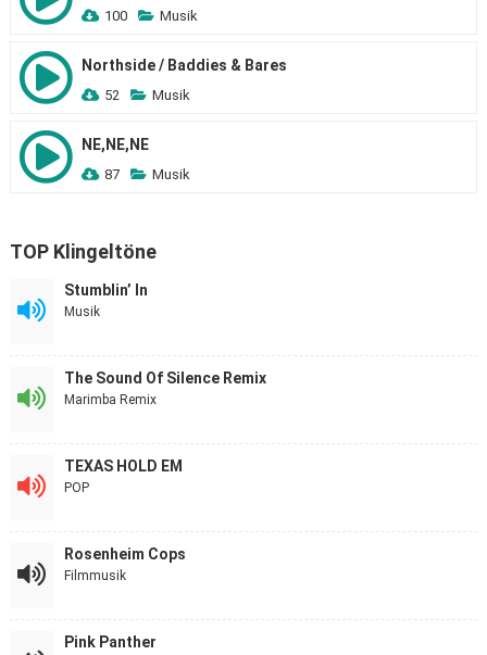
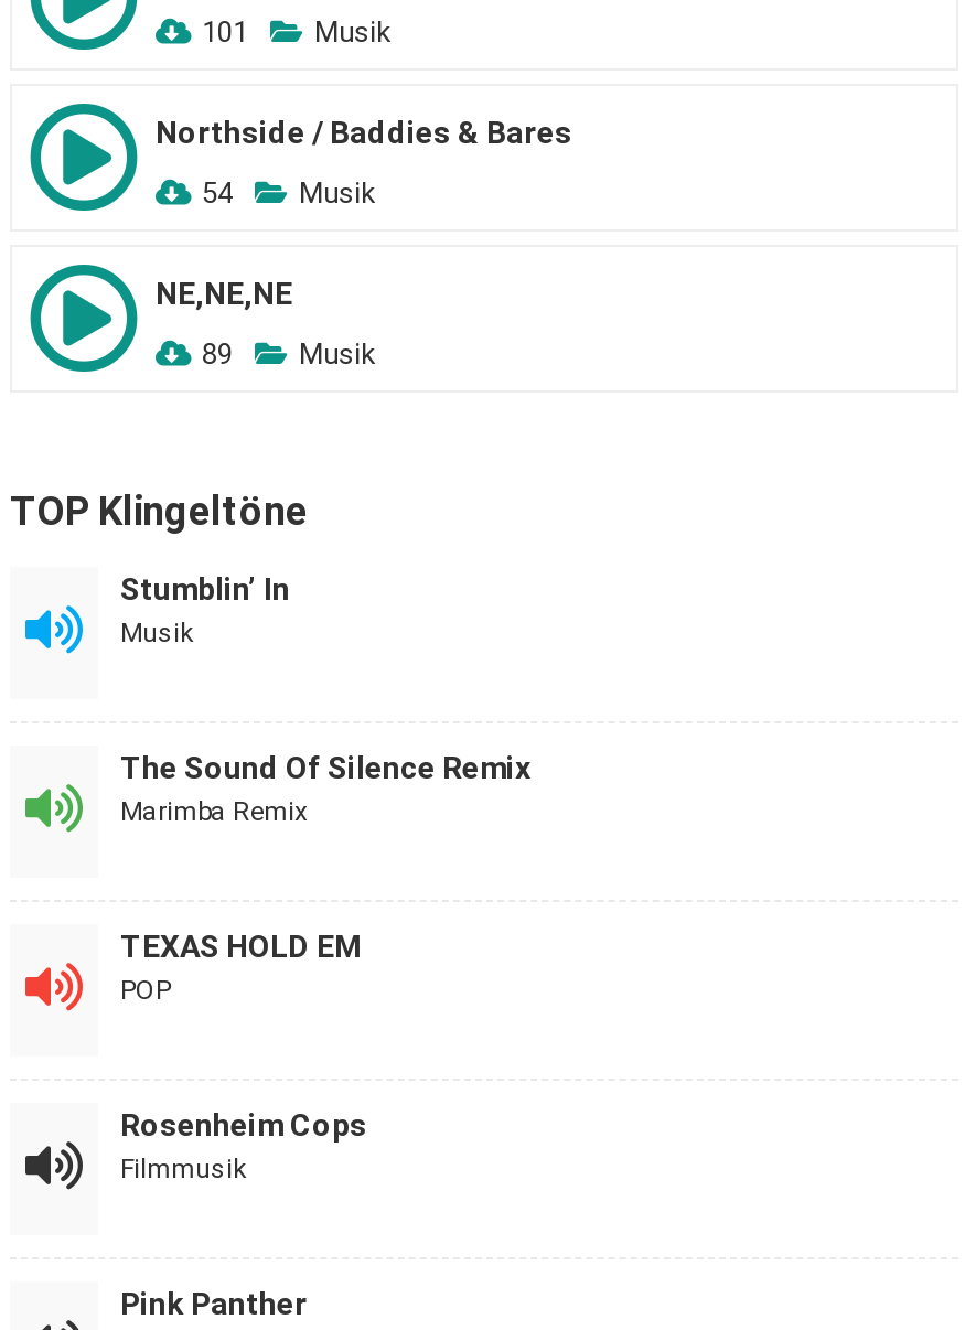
- 100 Musik
+ 101 Musik

- 52 Musik
+ 54 Musik

- 87 Musik
+ 89 Musik
